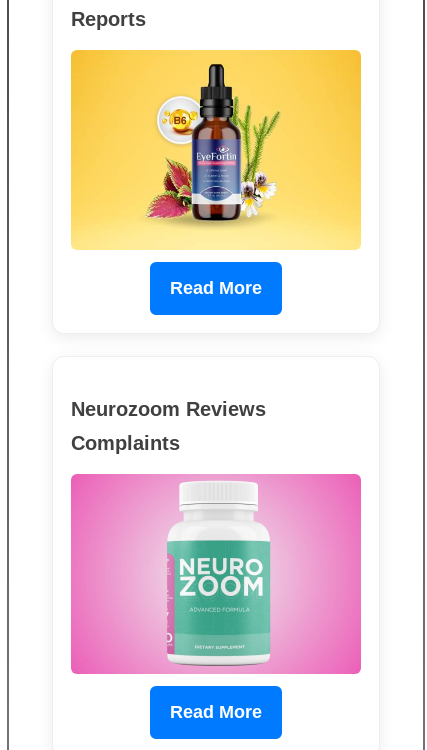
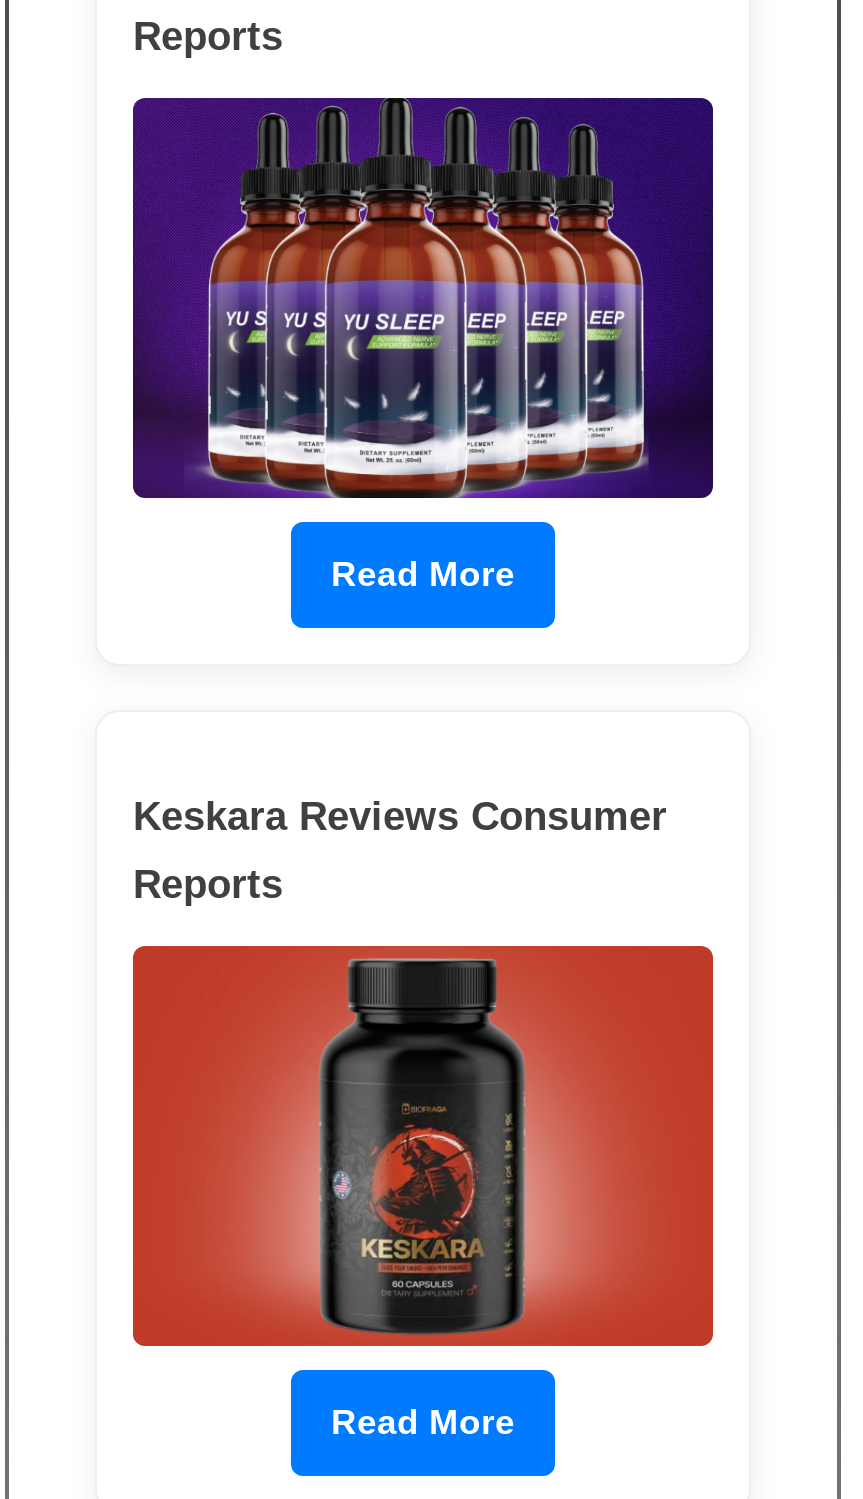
- [image]
+ [image]

- Neurozoom Reviews
+ Keskara Reviews Consumer

- Complaints
+ Reports

- [image]
+ [image]
